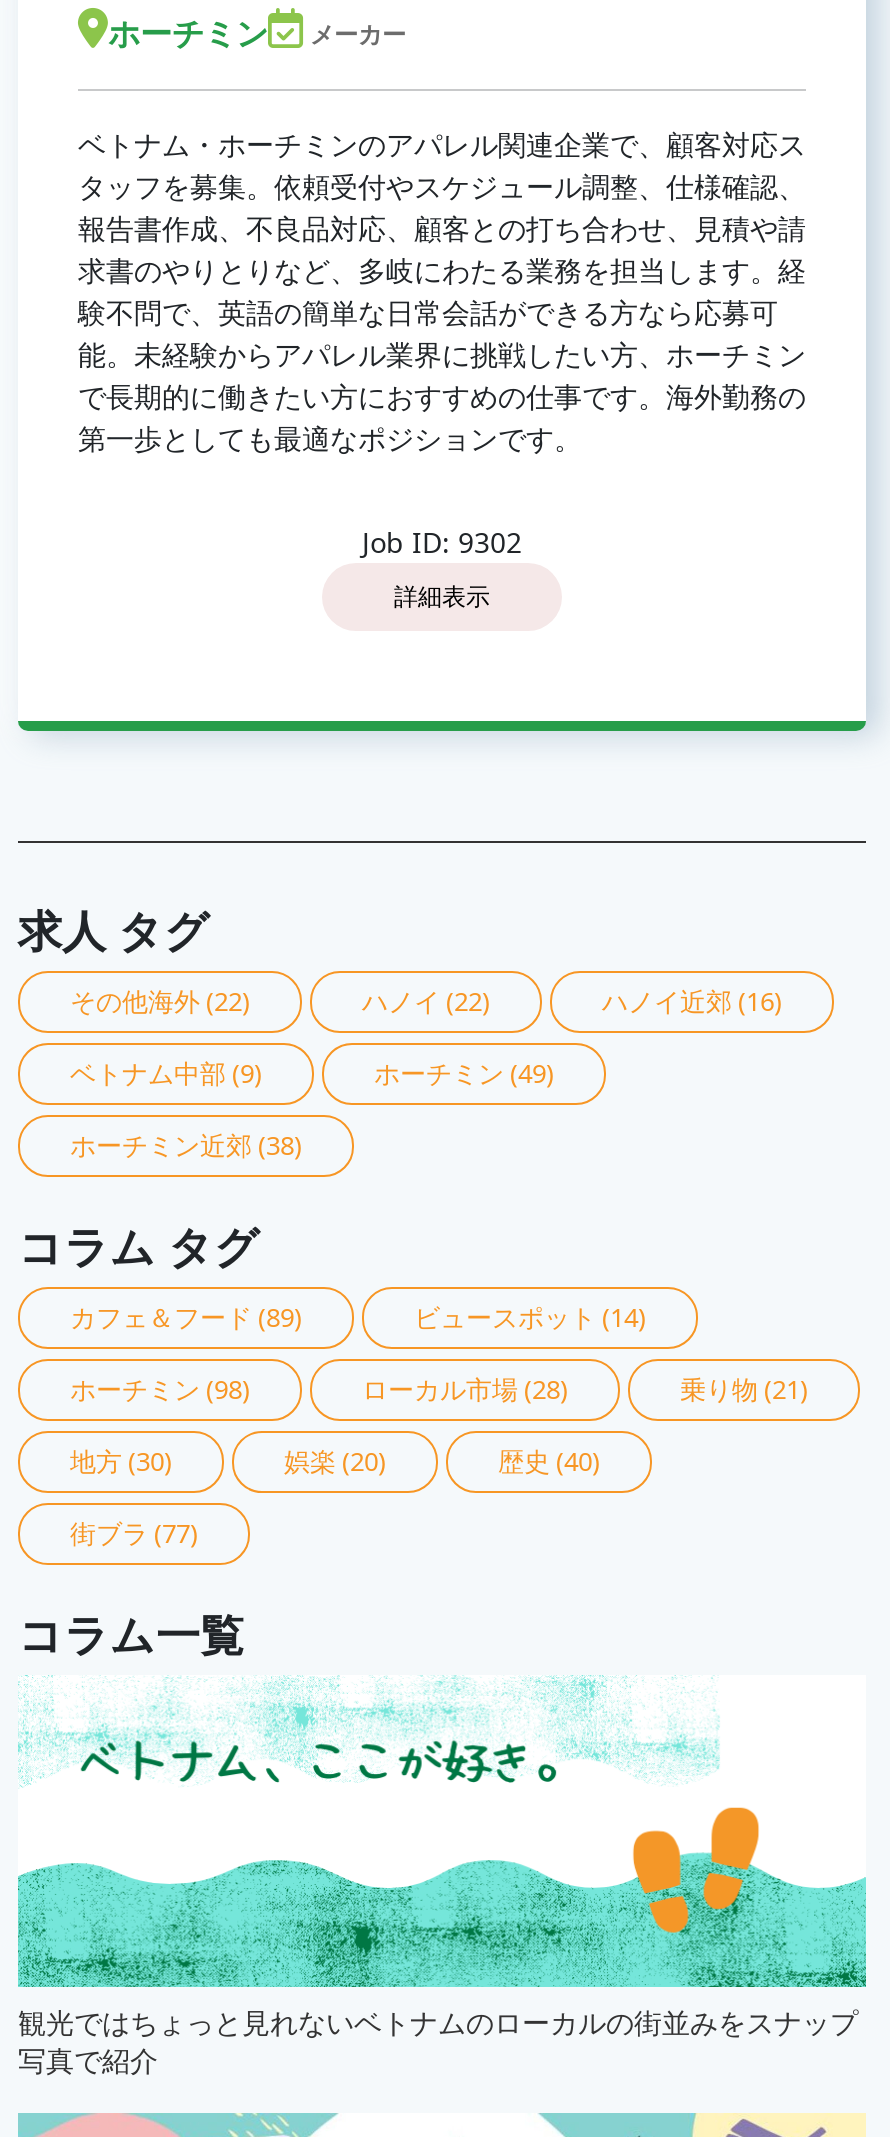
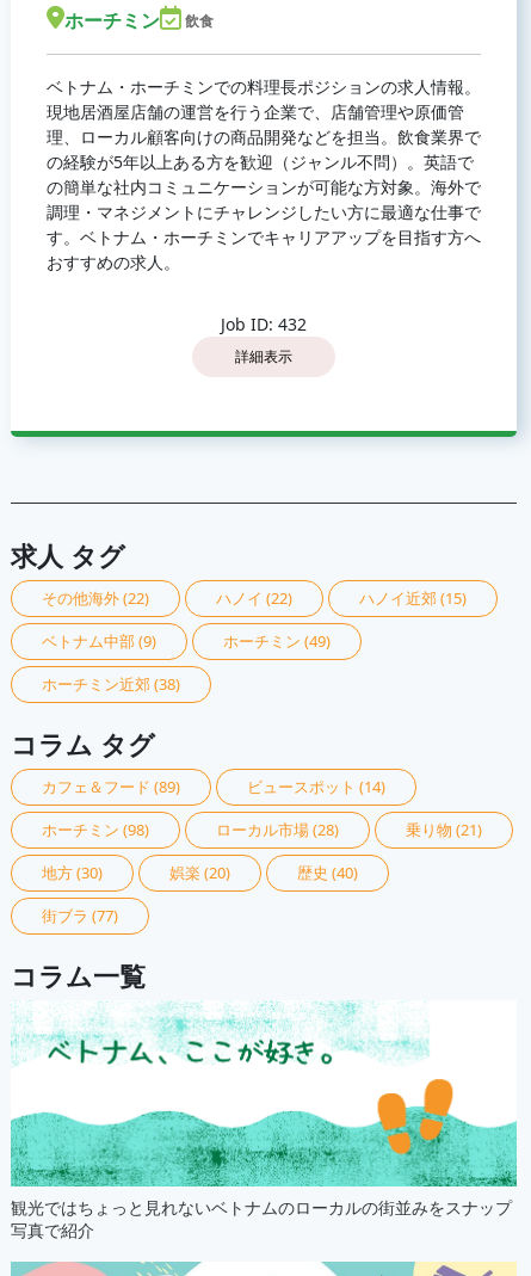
- メーカー
+ 飲食

- ベトナム・ホーチミンのアパレル関連企業で、顧客対応ス
- タッフを募集。依頼受付やスケジュール調整、仕様確認、
- 報告書作成、不良品対応、顧客との打ち合わせ、見積や請
- 求書のやりとりなど、多岐にわたる業務を担当します。経
- 験不問で、英語の簡単な日常会話ができる方なら応募可
- 能。未経験からアパレル業界に挑戦したい方、ホーチミン
- で長期的に働きたい方におすすめの仕事です。海外勤務の
- 第一歩としても最適なポジションです。
+ ベトナム・ホーチミンでの料理長ポジションの求人情報。
+ 現地居酒屋店舗の運営を行う企業で、店舗管理や原価管
+ 理、ローカル顧客向けの商品開発などを担当。飲食業界で
+ の経験が5年以上ある方を歓迎（ジャンル不問）。英語で
+ の簡単な社内コミュニケーションが可能な方対象。海外で
+ 調理・マネジメントにチャレンジしたい方に最適な仕事で
+ す。ベトナム・ホーチミンでキャリアアップを目指す方へ
+ おすすめの求人。

- Job ID: 9302
+ Job ID: 432

- ハノイ近郊(16)
+ ハノイ近郊(15)
